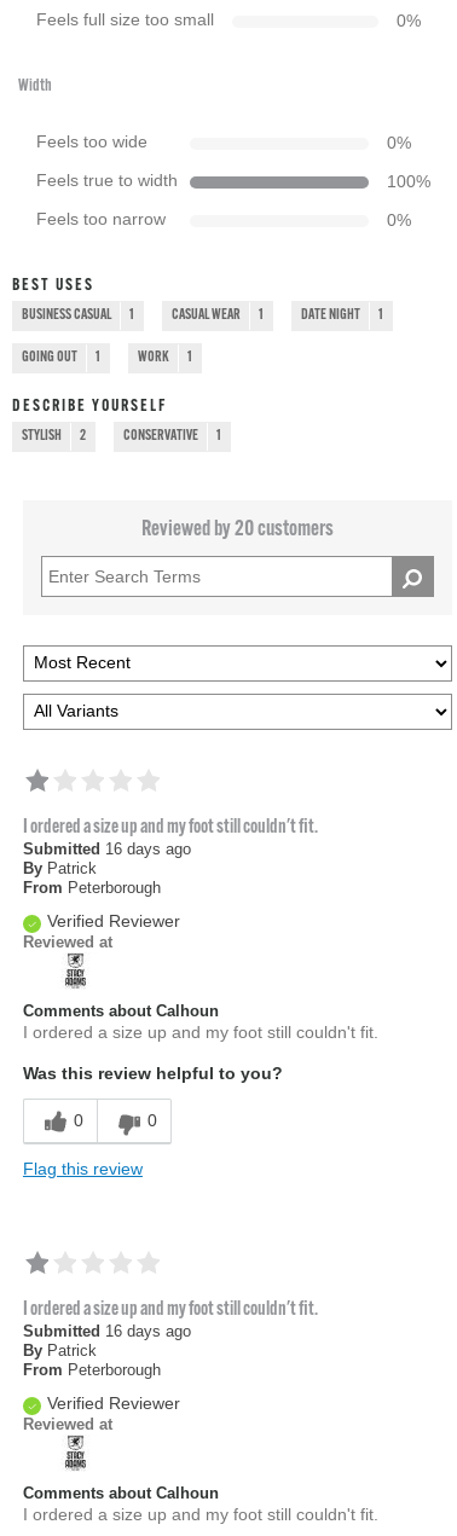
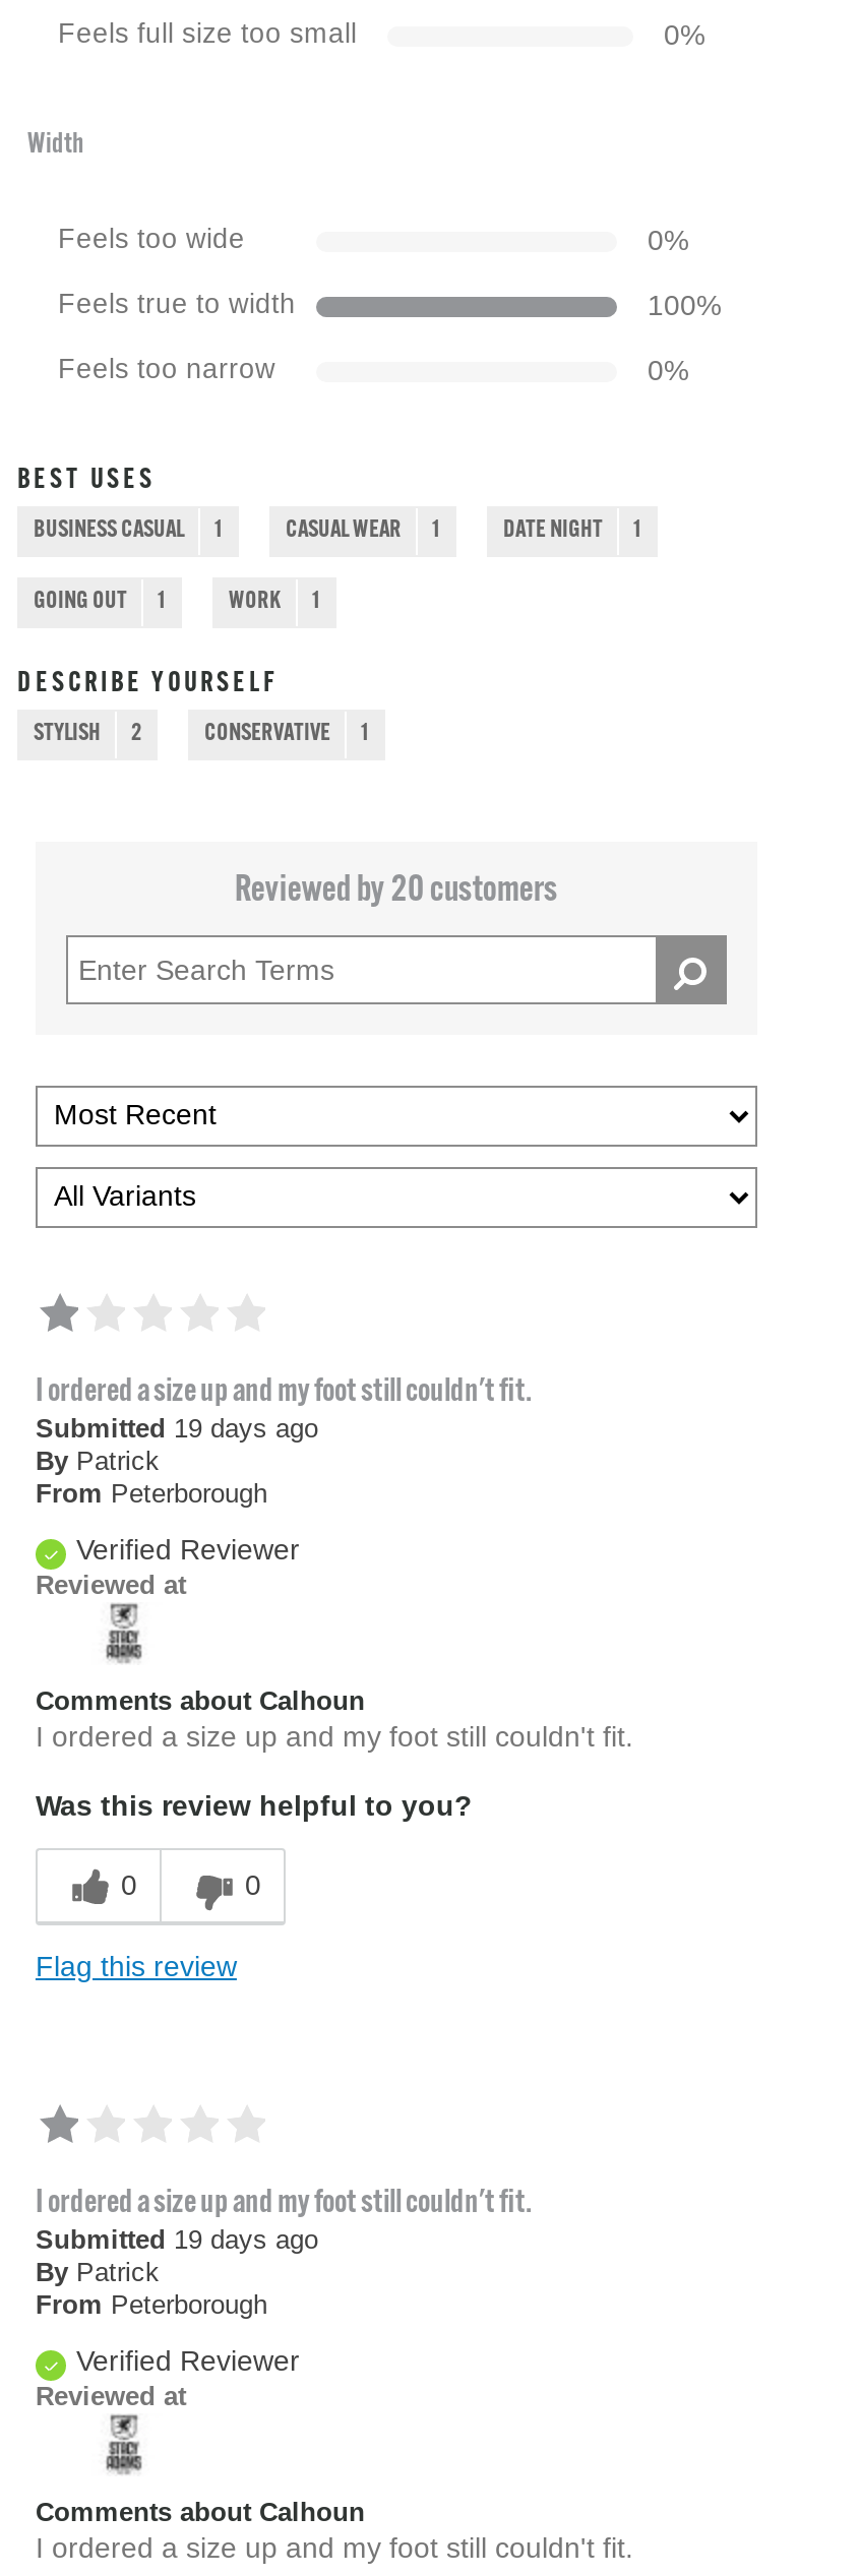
- Submitted 16 days ago
+ Submitted 19 days ago

- Submitted 16 days ago
+ Submitted 19 days ago
